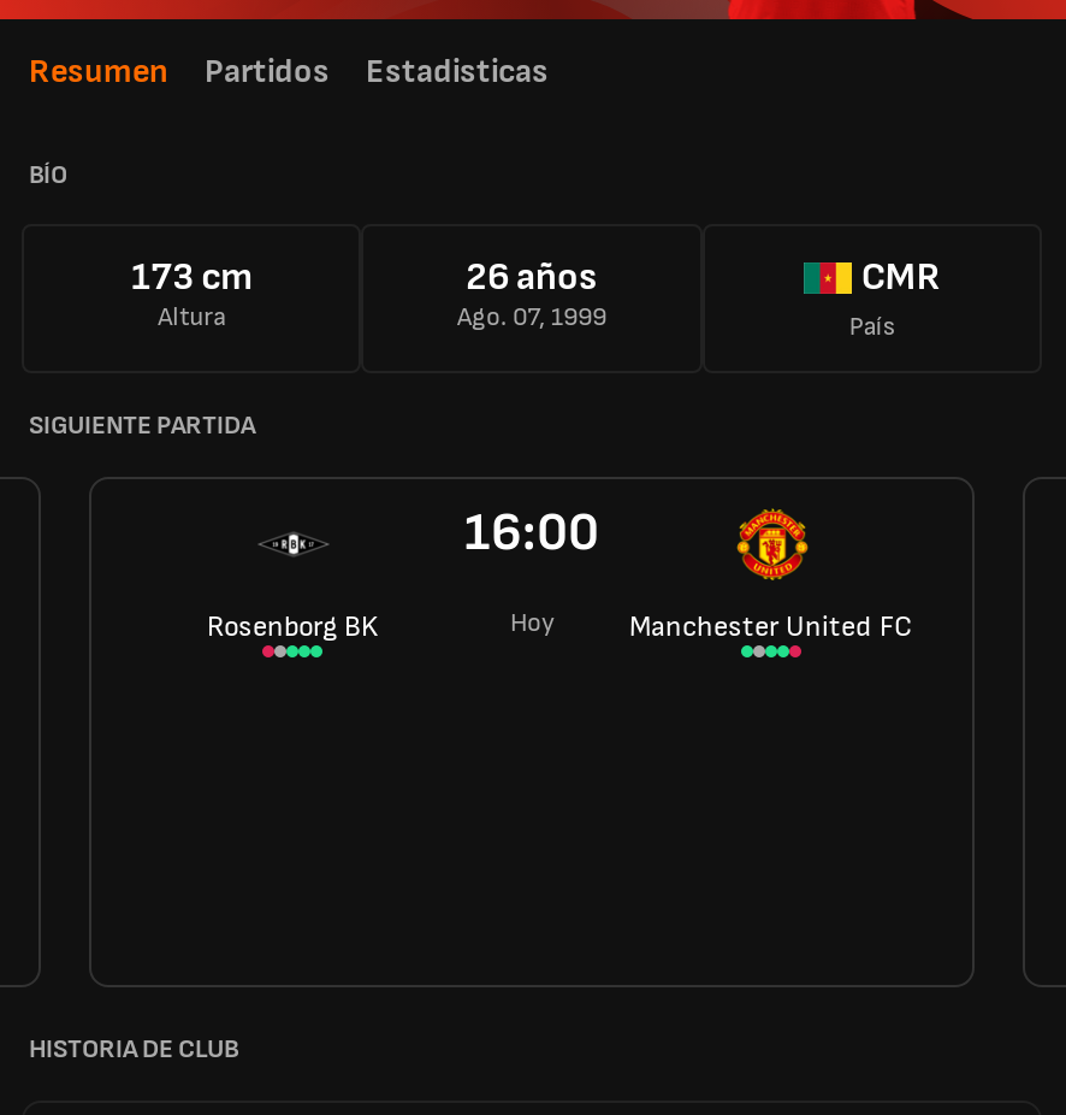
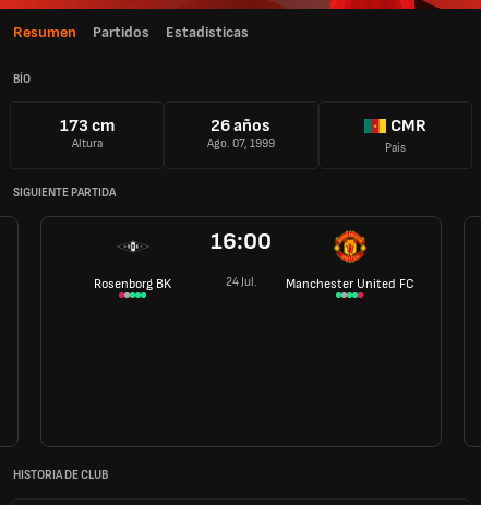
- Hoy
+ 24 Jul.
